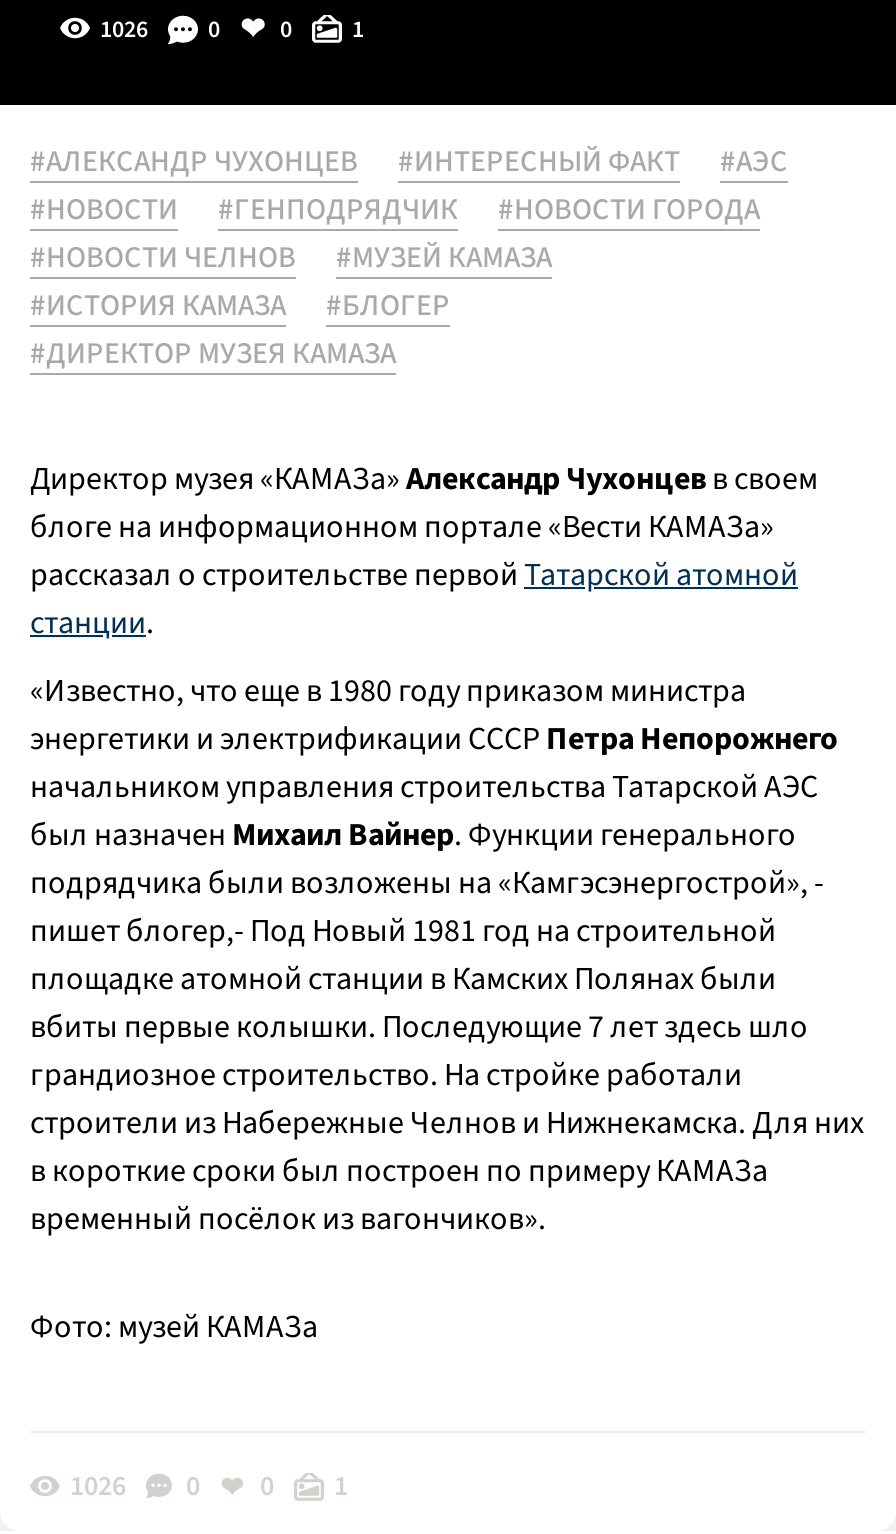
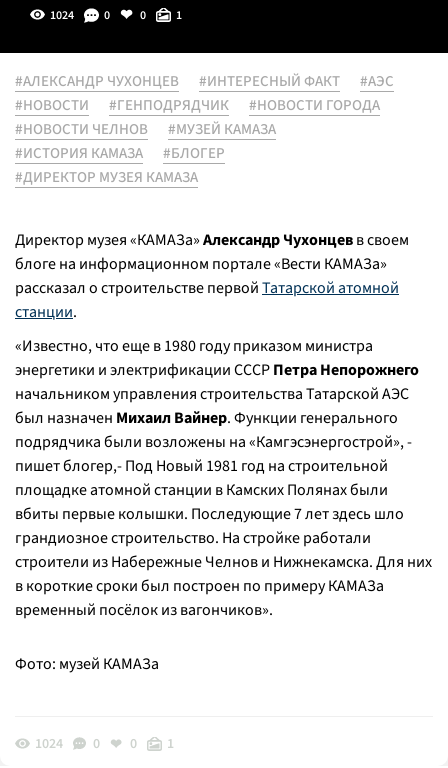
- 1026 0 0 1
+ 1024 0 0 1

- 1026 0 0 1
+ 1024 0 0 1
